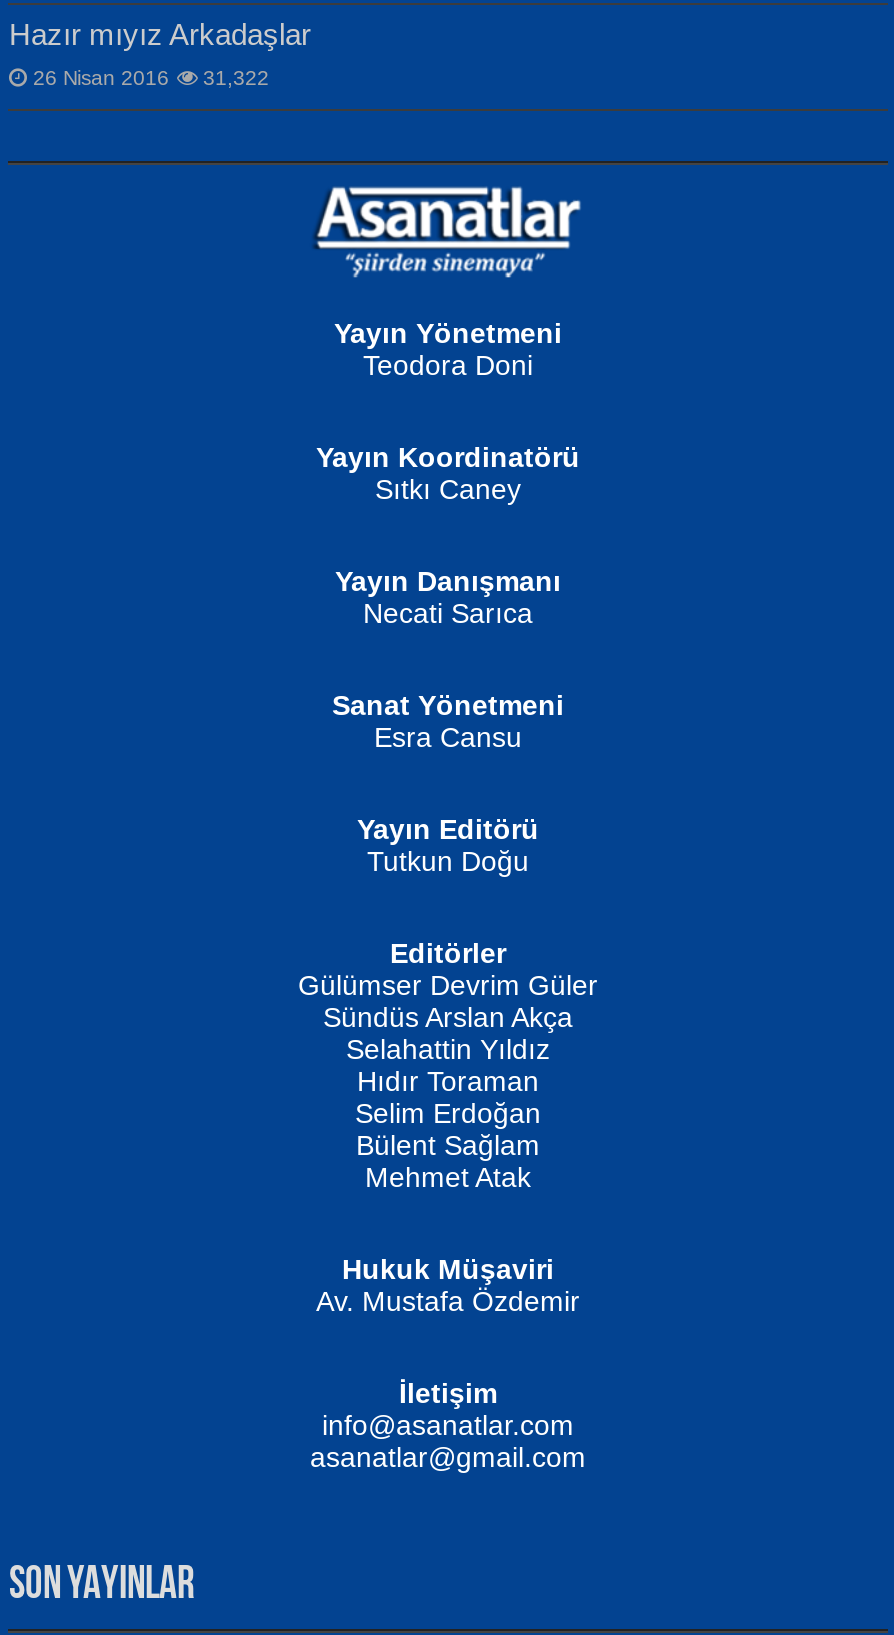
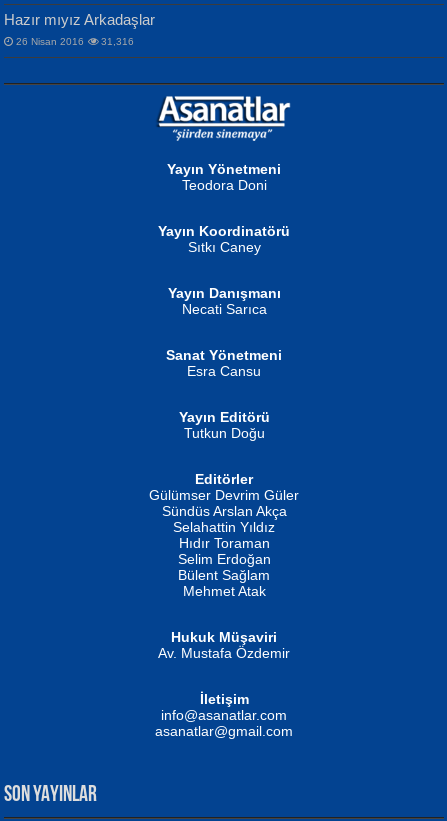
- 26 Nisan 2016 31,322
+ 26 Nisan 2016 31,316
